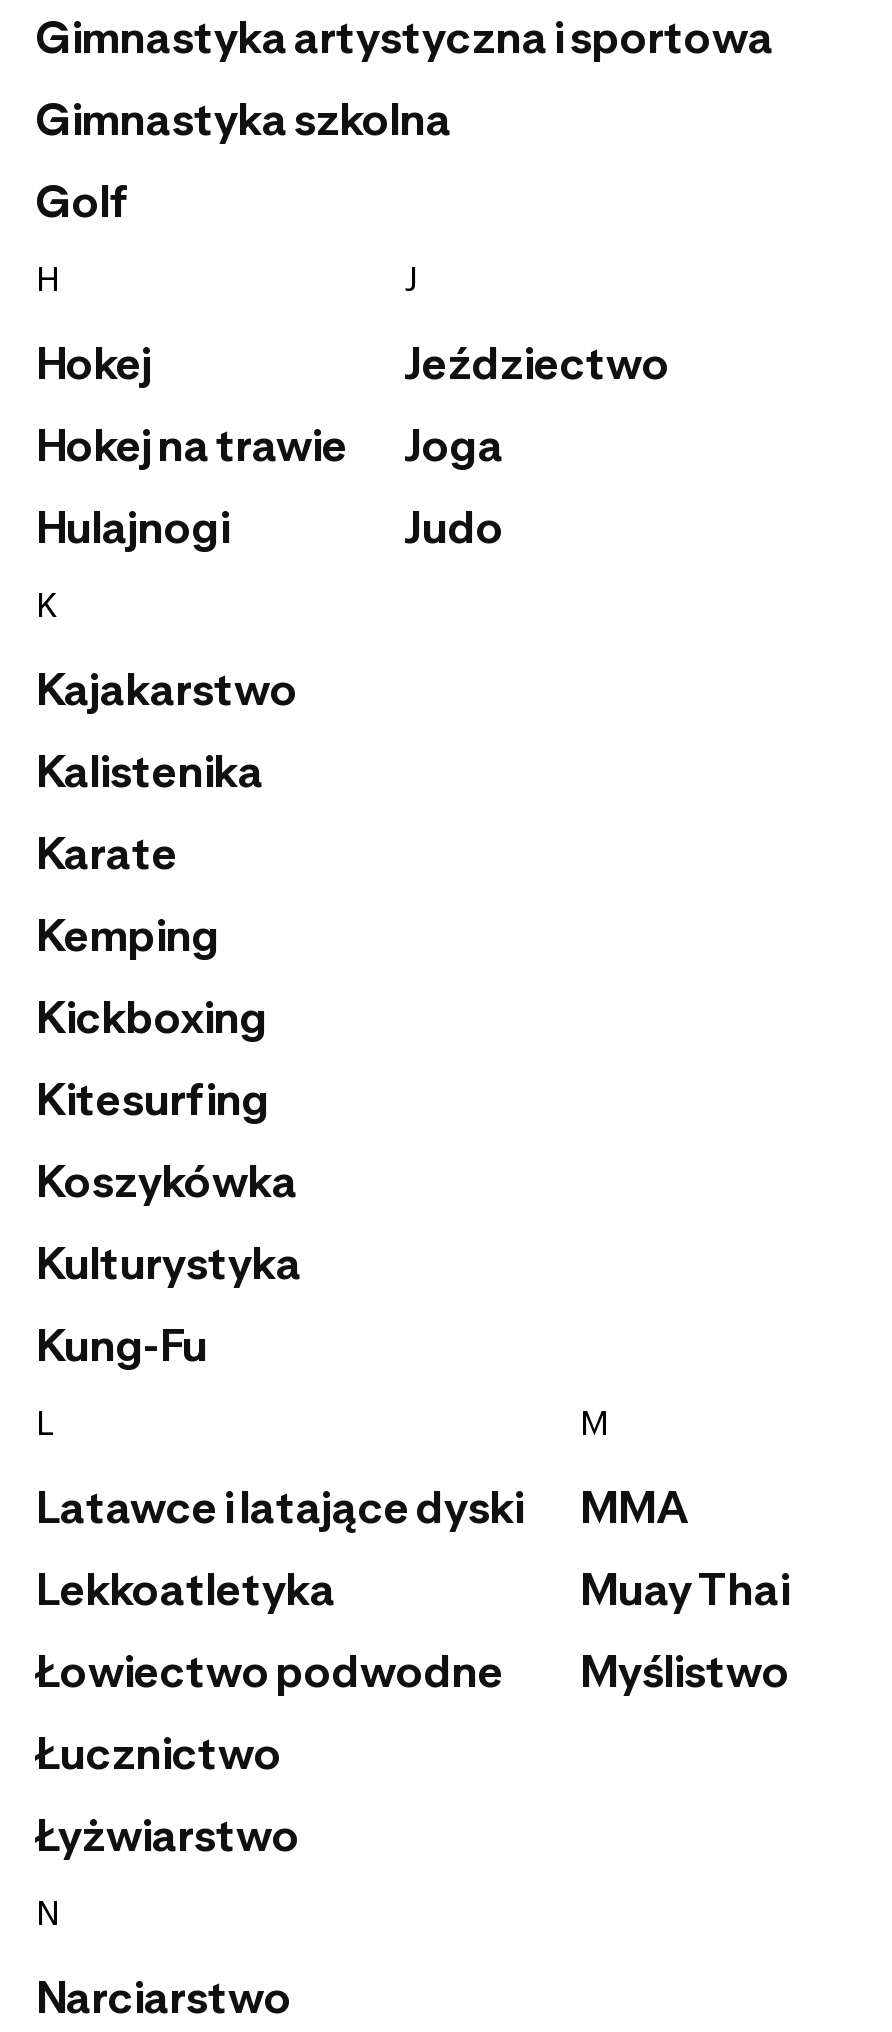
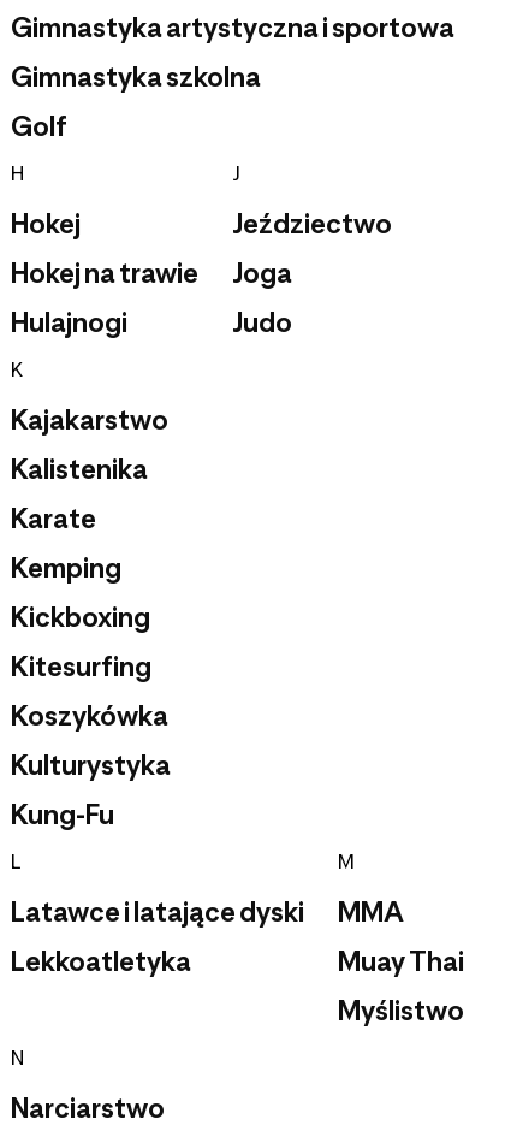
- Łowiectwo podwodne
- Łucznictwo
- Łyżwiarstwo
